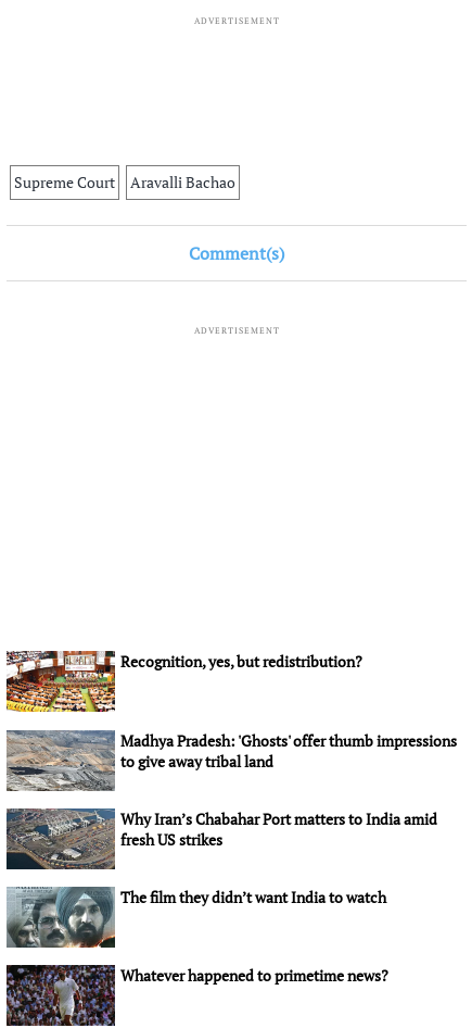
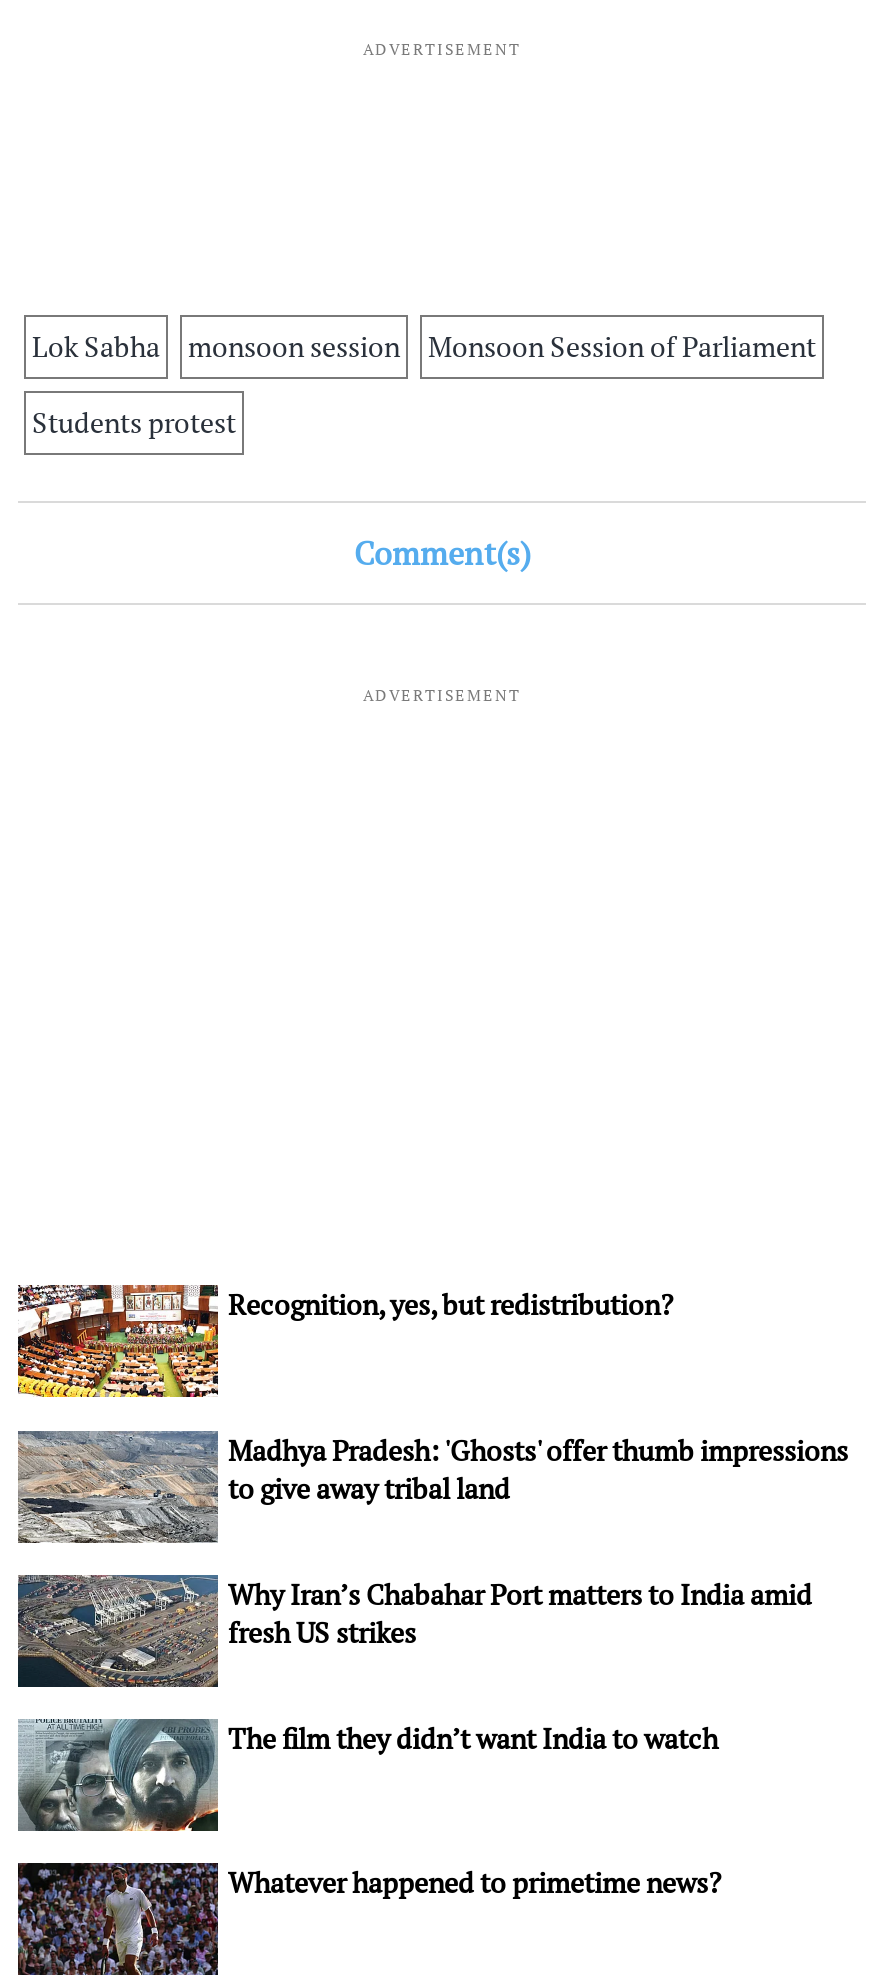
- Supreme Court
- Aravalli Bachao
+ Lok Sabha
+ monsoon session
+ Monsoon Session of Parliament
+ Students protest
